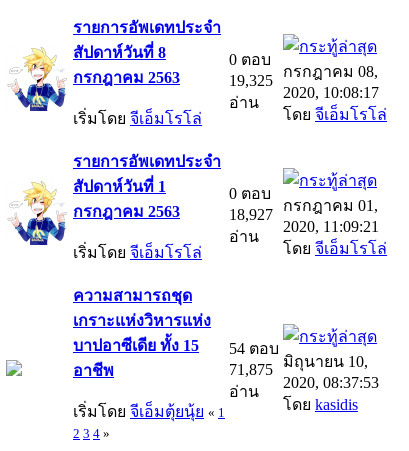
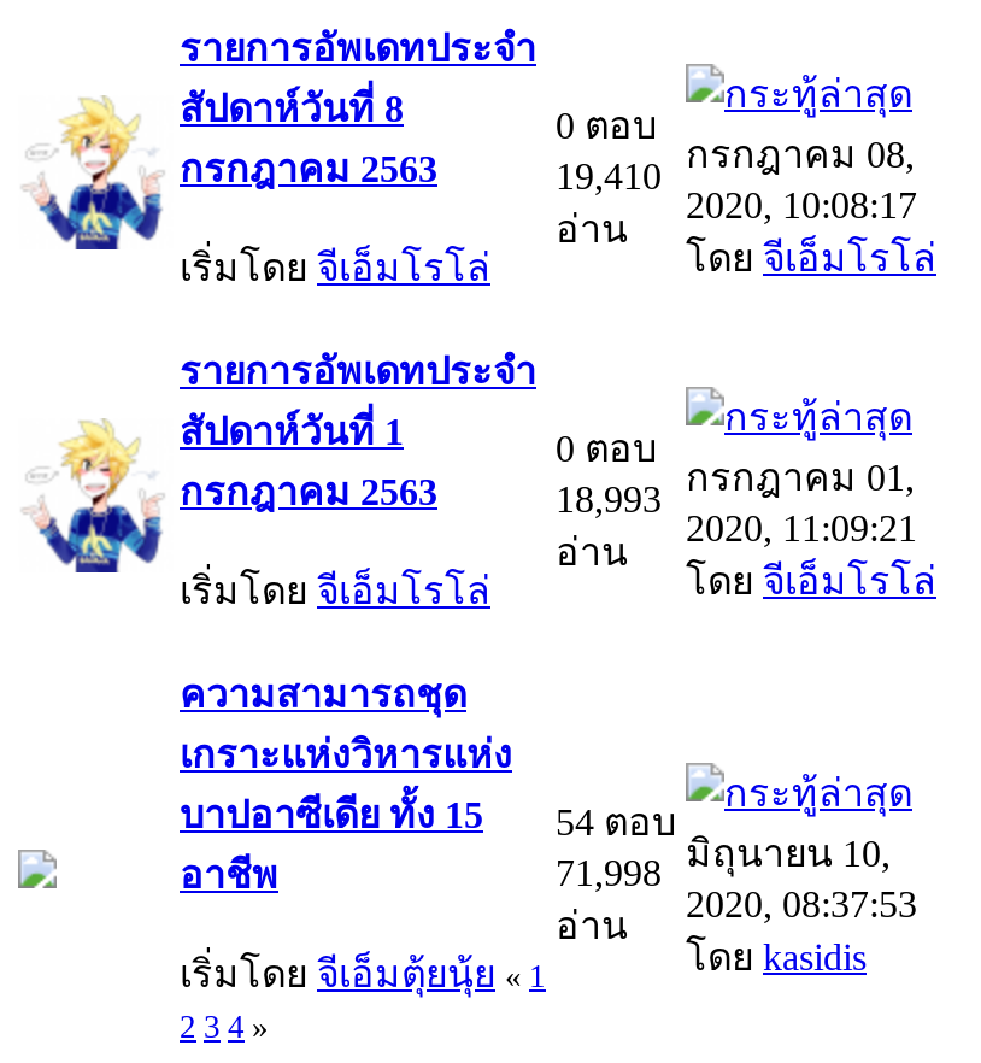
- 19,325
+ 19,410

- 18,927
+ 18,993

- 71,875 มิถุนายน 10,
+ 71,998 มิถุนายน 10,
